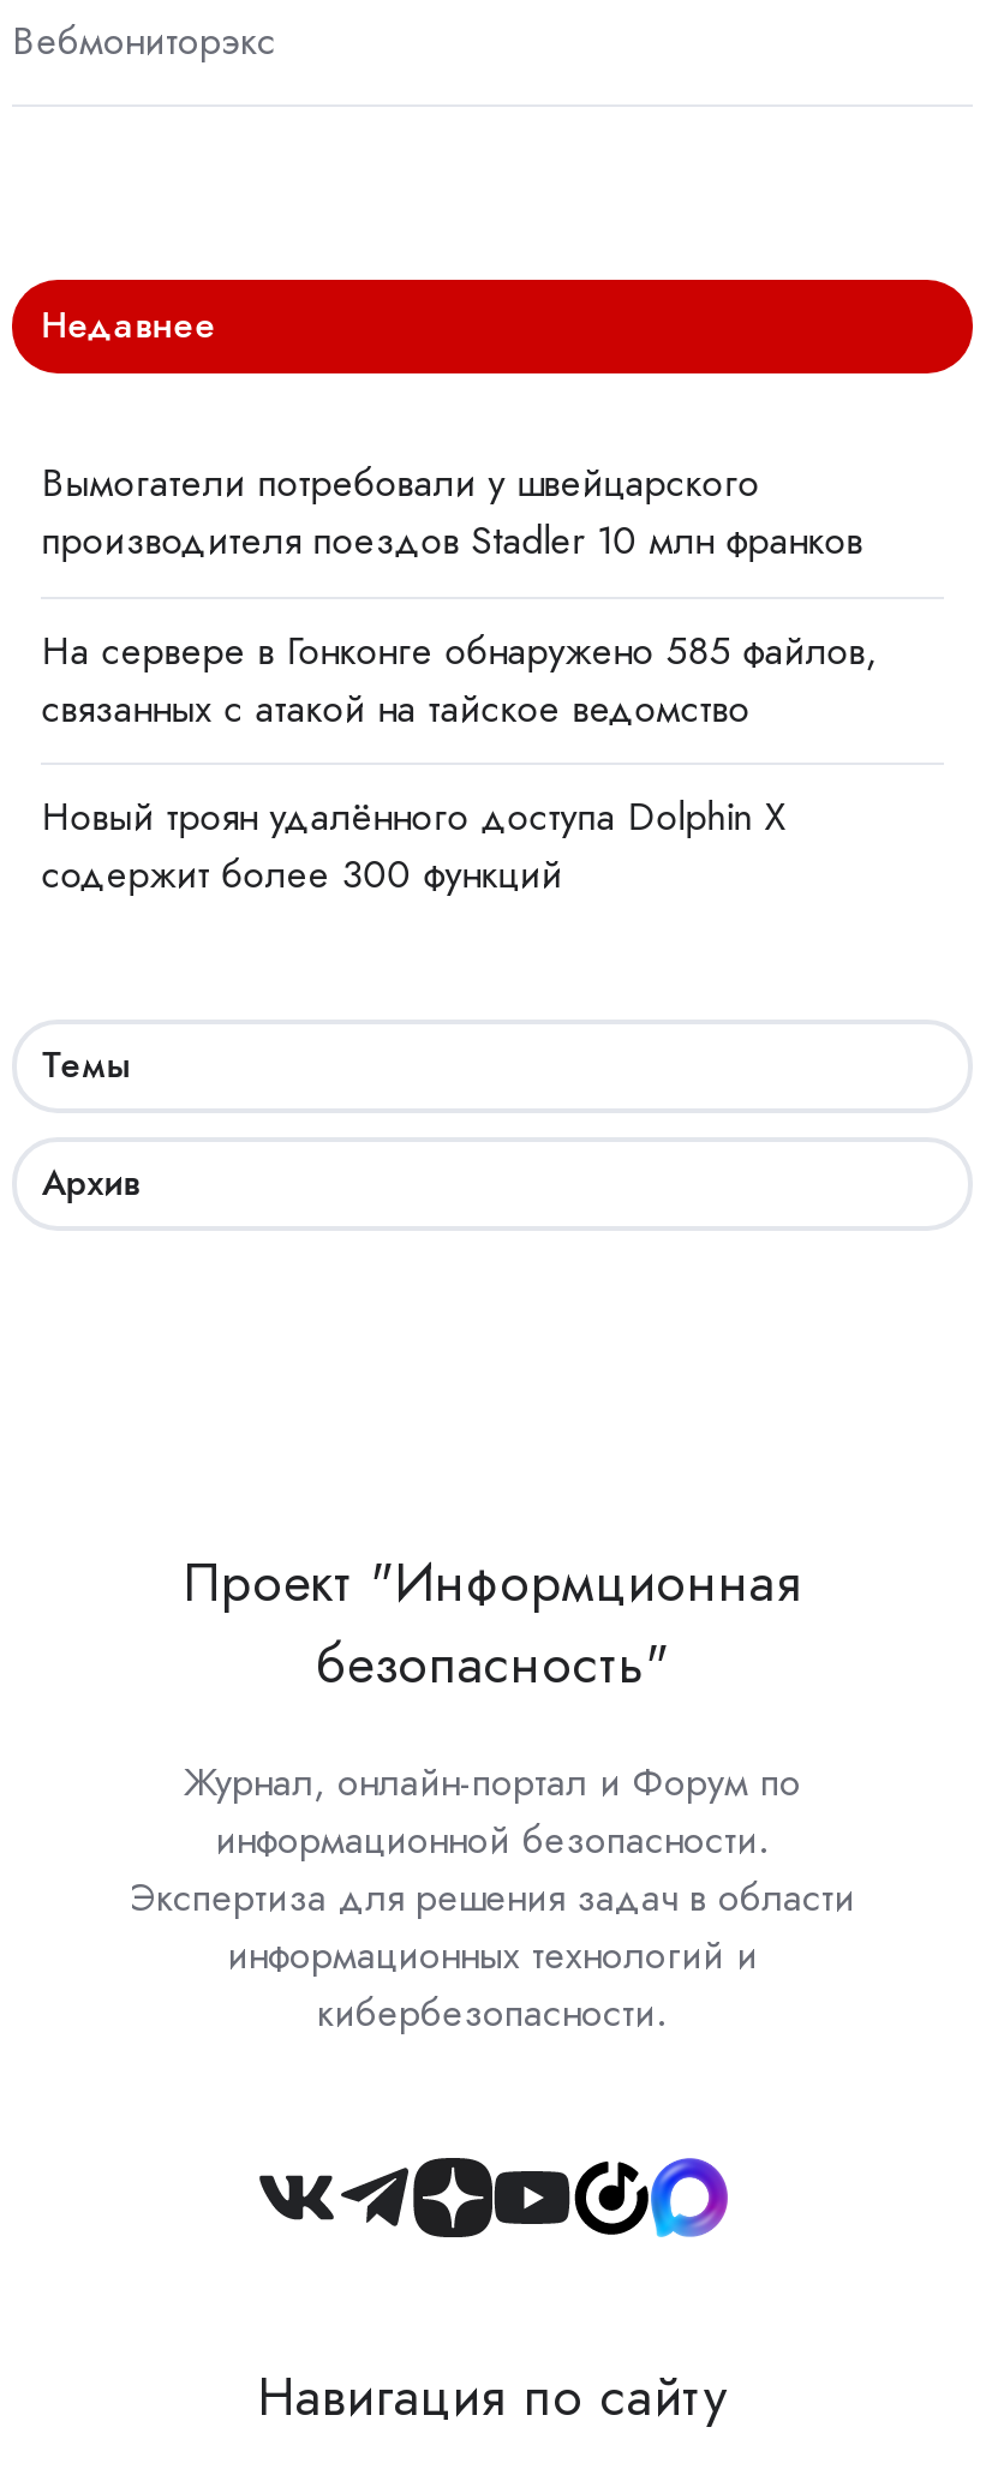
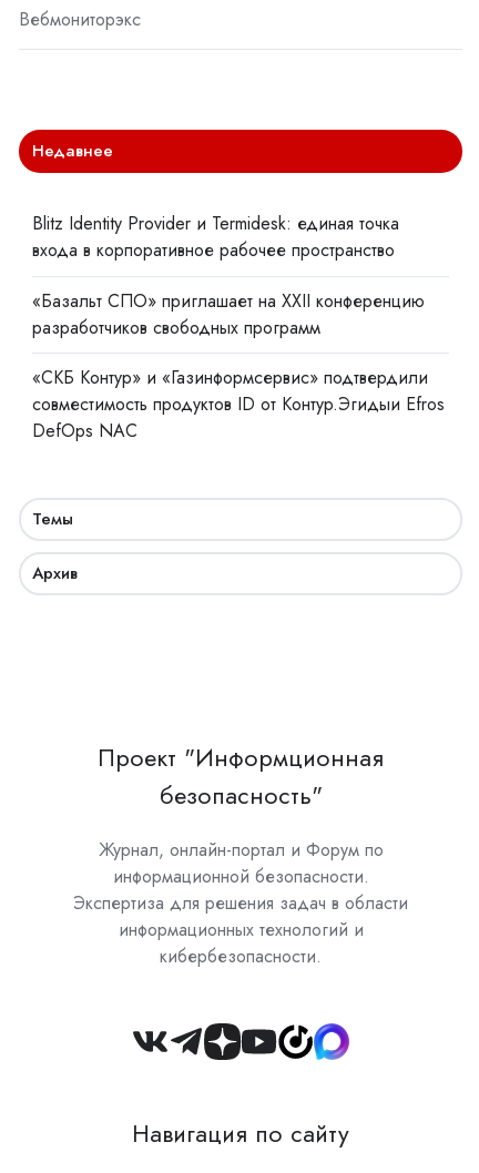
- Вымогатели потребовали у швейцарского
- производителя поездов Stadler 10 млн франков
+ Blitz Identity Provider и Termidesk: единая точка
+ входа в корпоративное рабочее пространство

- На сервере в Гонконге обнаружено 585 файлов,
- связанных с атакой на тайское ведомство
+ «Базальт СПО» приглашает на XXII конференцию
+ разработчиков свободных программ

- Новый троян удалённого доступа Dolphin X
- содержит более 300 функций
+ «СКБ Контур» и «Газинформсервис» подтвердили
+ совместимость продуктов ID от Контур.Эгидыи Efros
+ DefOps NAC
